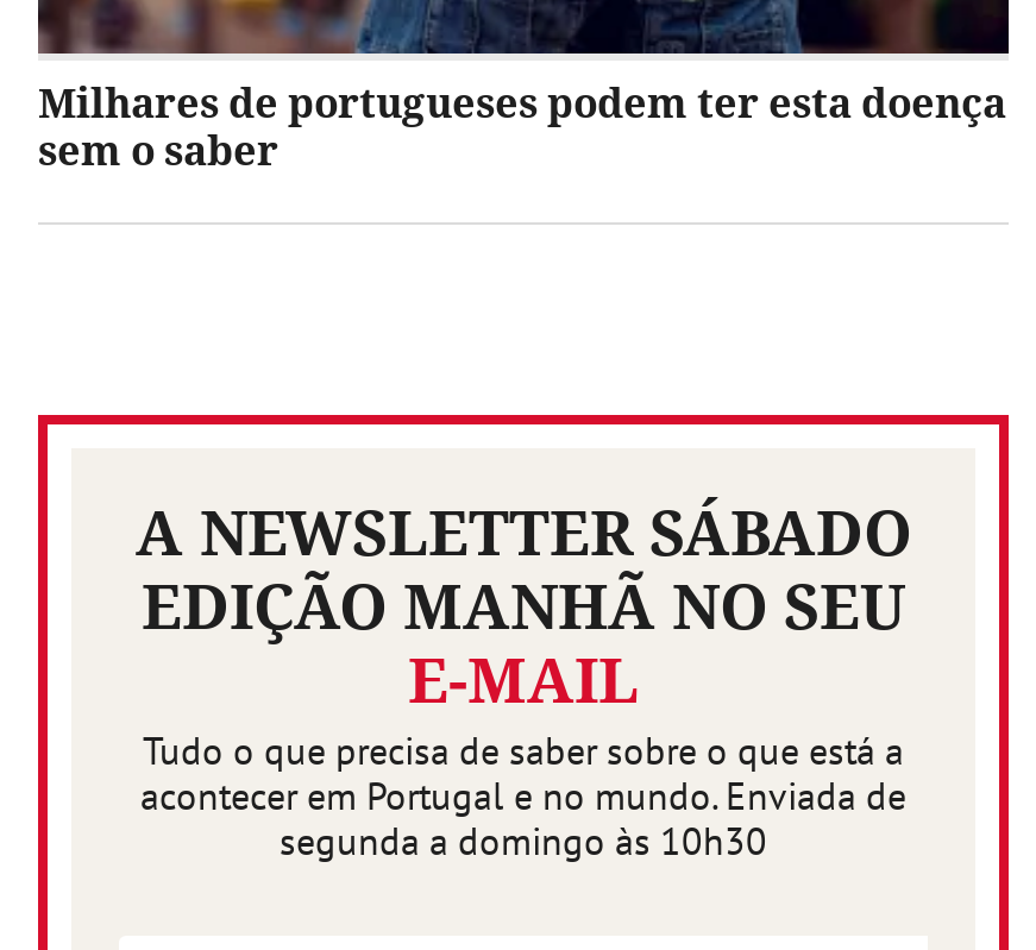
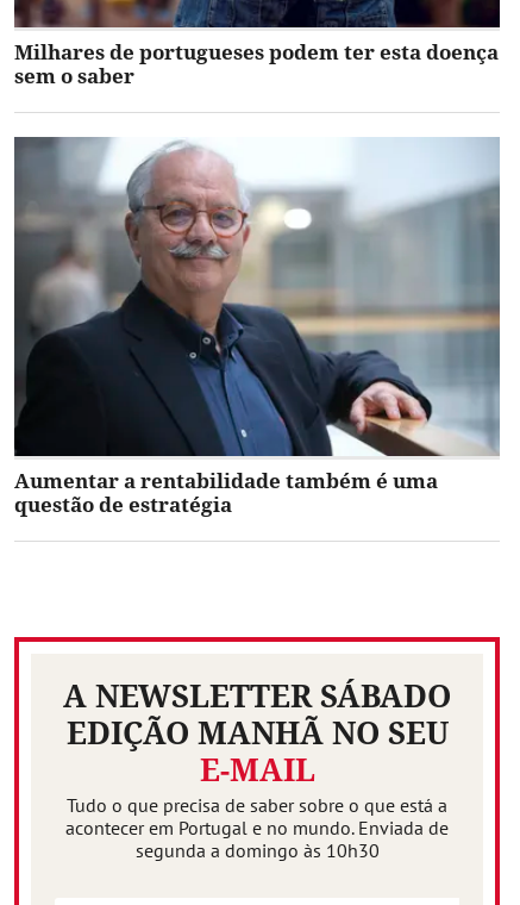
+ [image]
+ Aumentar a rentabilidade também é uma
+ questão de estratégia
